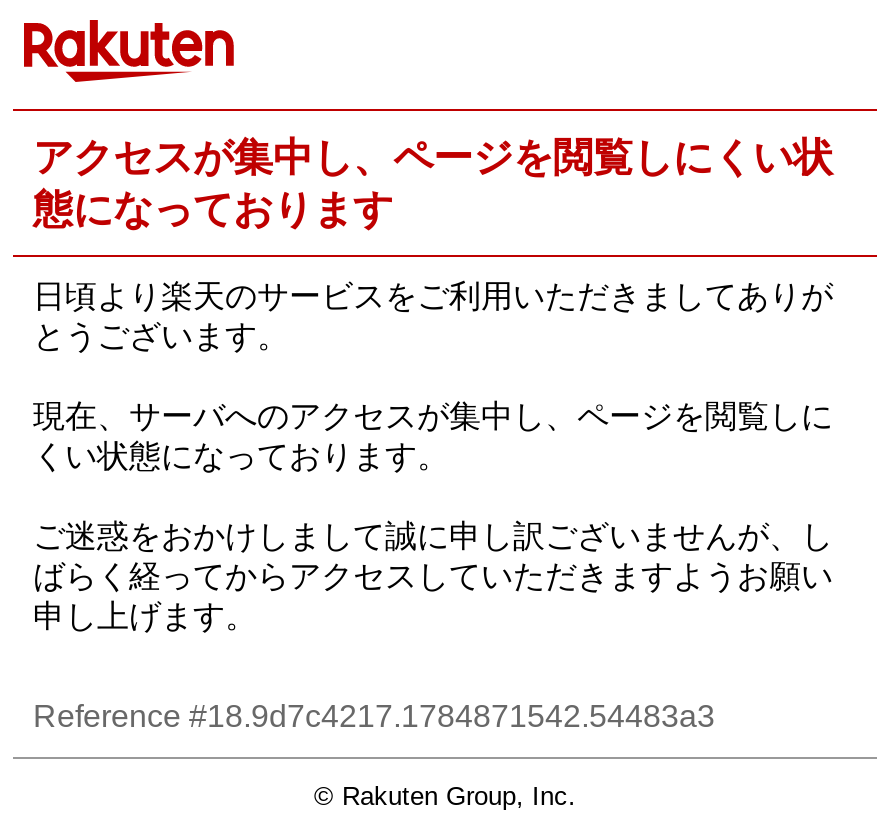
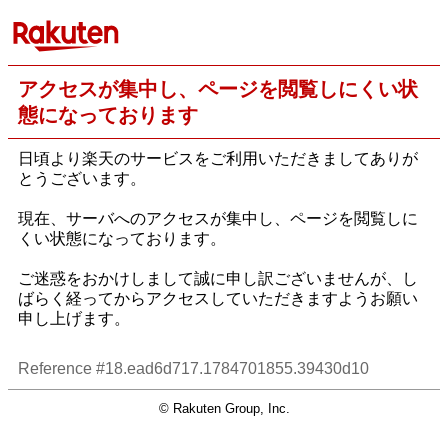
- Reference #18.9d7c4217.1784871542.54483a3
+ Reference #18.ead6d717.1784701855.39430d10
